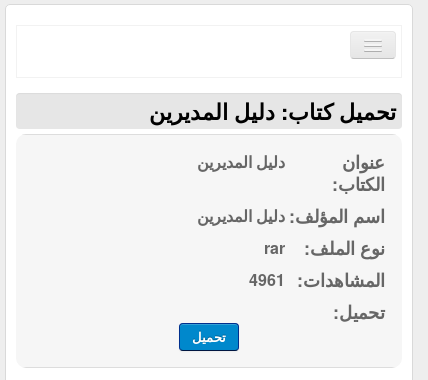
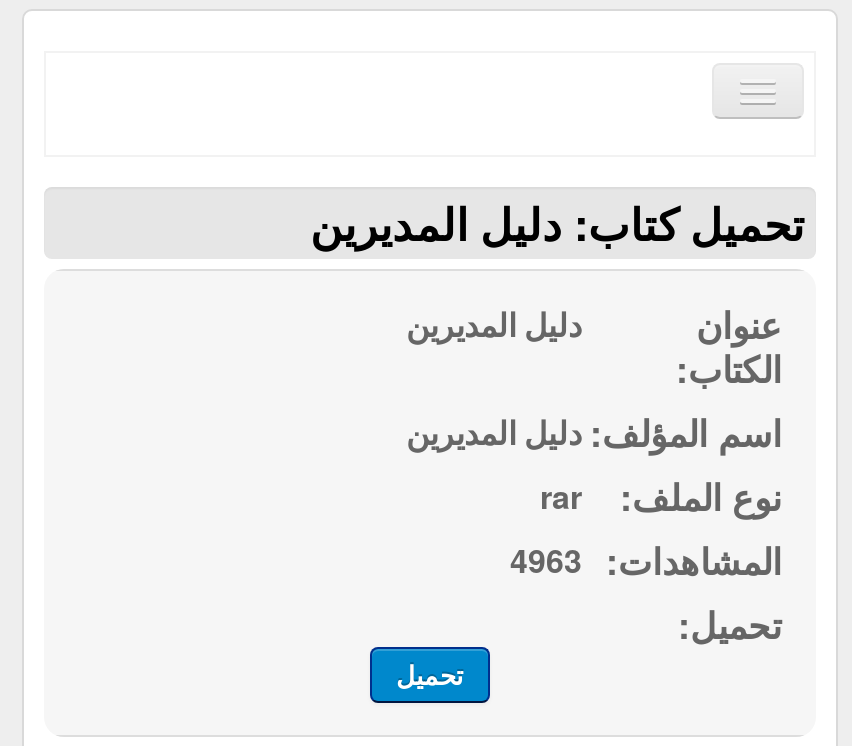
- 4961
+ 4963
